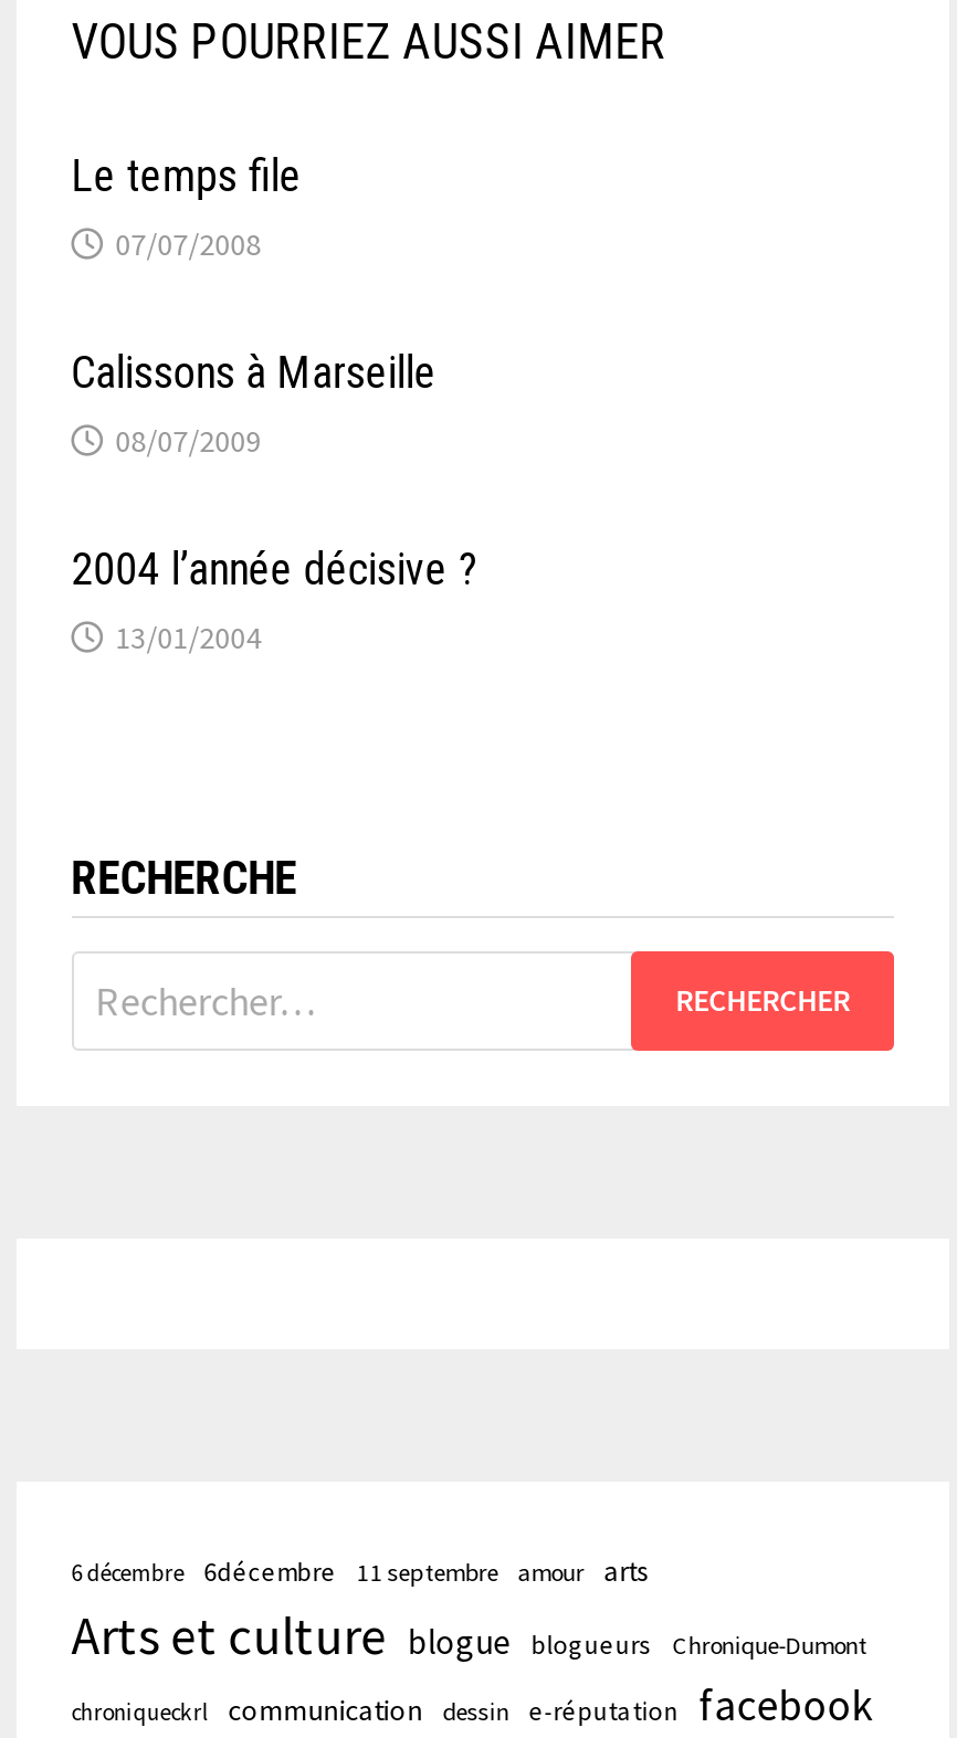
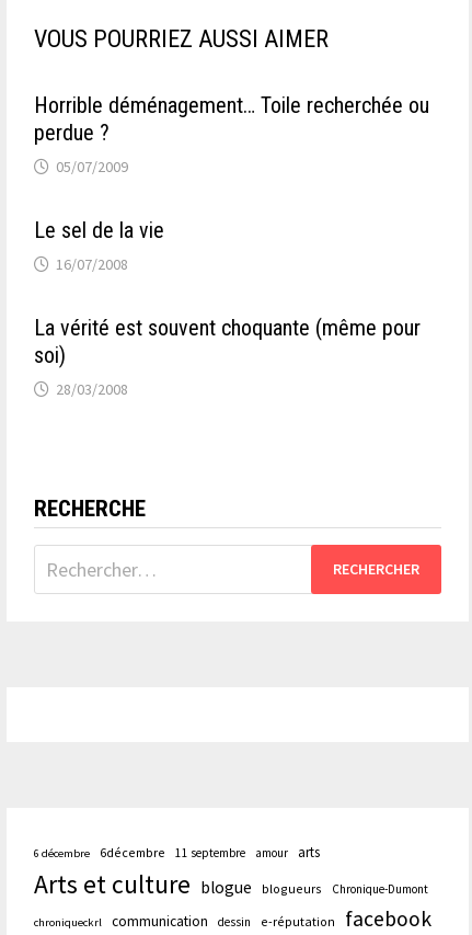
- Le temps file
- 07/07/2008
+ Horrible déménagement… Toile recherchée ou
+ perdue ?
+ 05/07/2009

- Calissons à Marseille
- 08/07/2009
+ Le sel de la vie
+ 16/07/2008

- 2004 l’année décisive ?
- 13/01/2004
+ La vérité est souvent choquante (même pour
+ soi)
+ 28/03/2008
